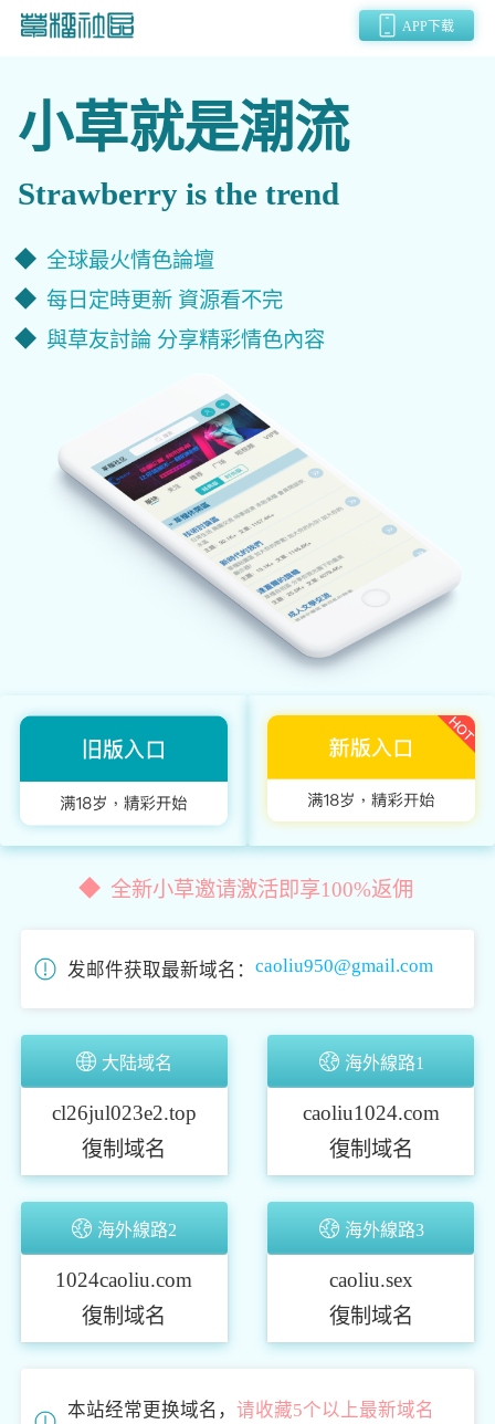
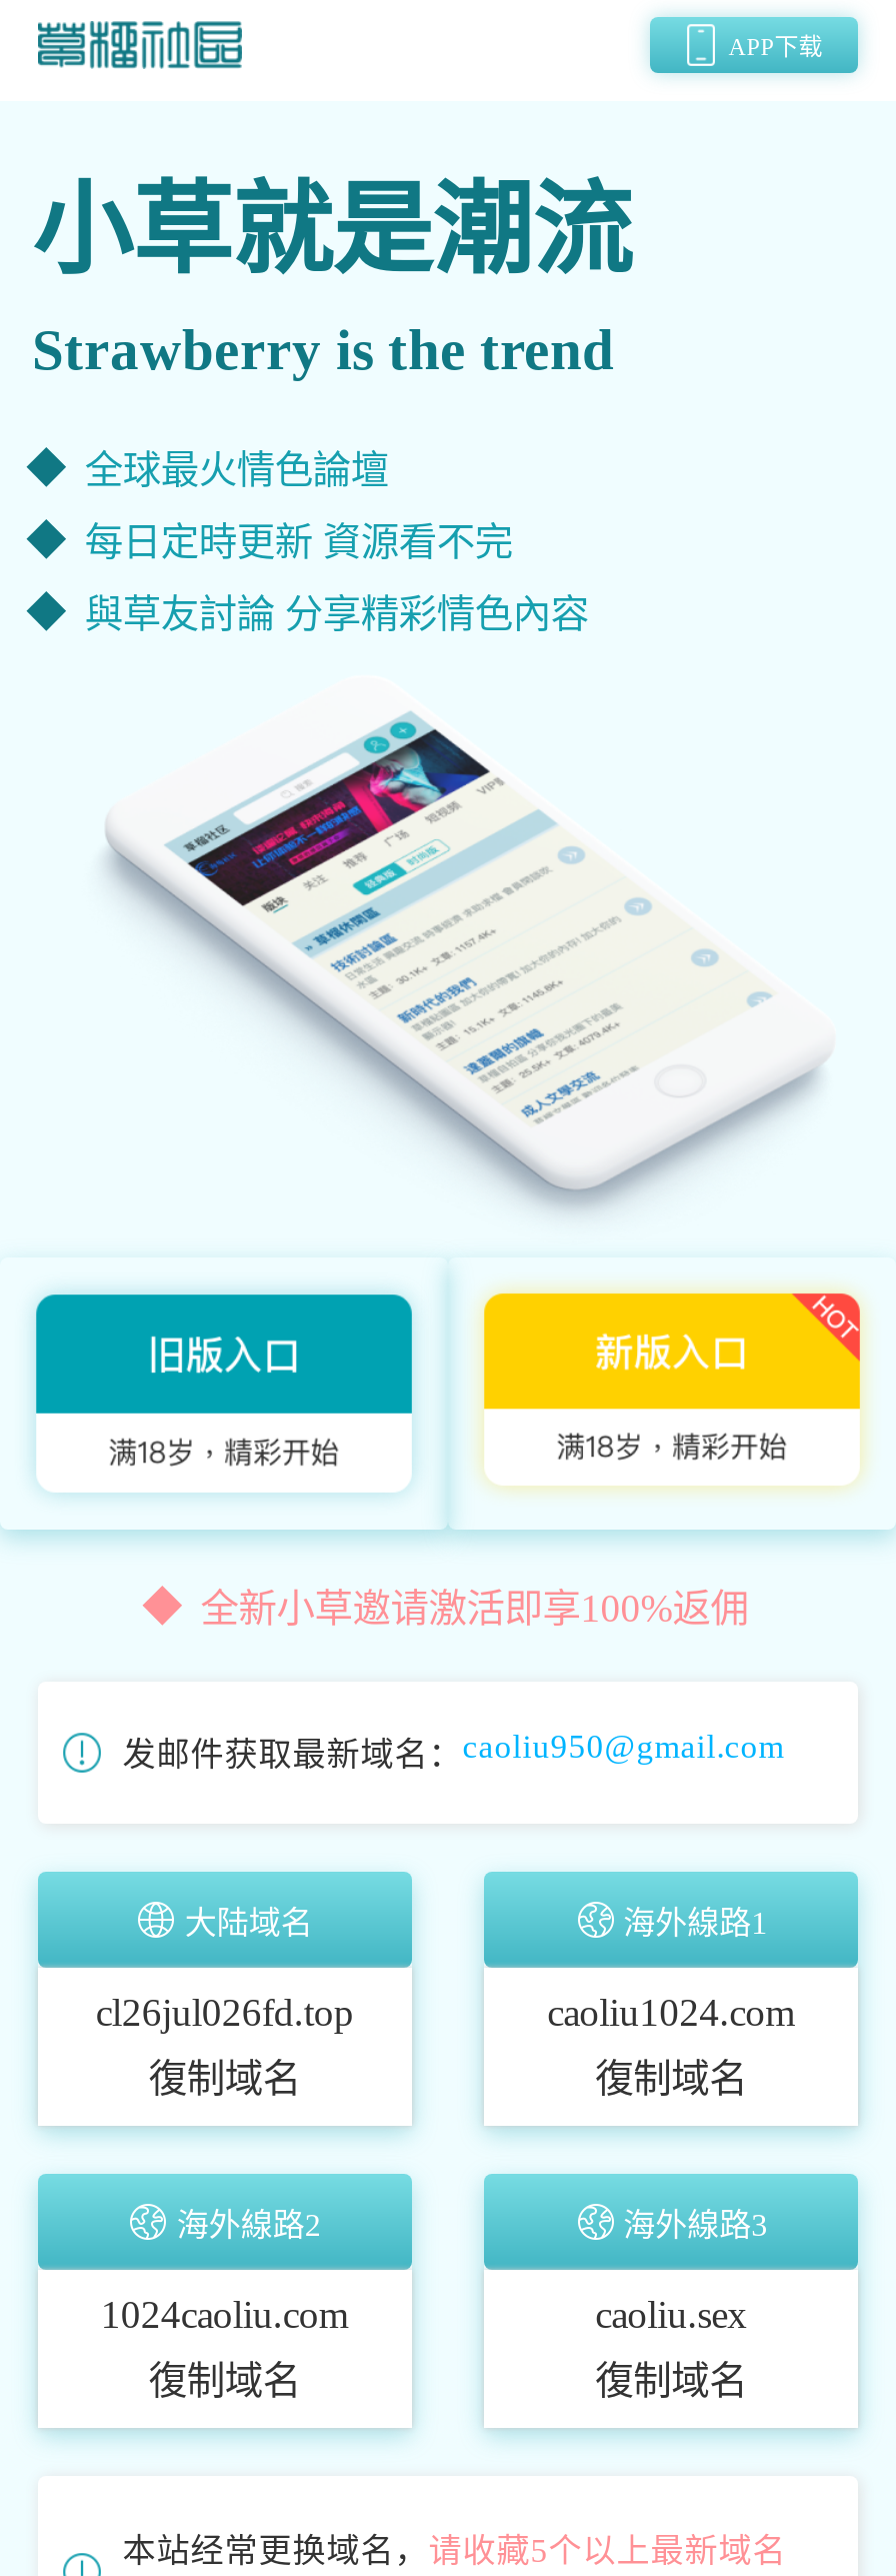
- cl26jul023e2.top
+ cl26jul026fd.top
